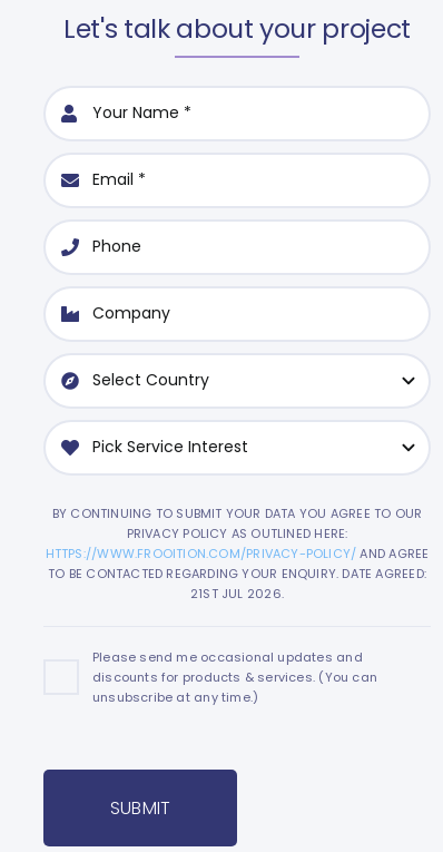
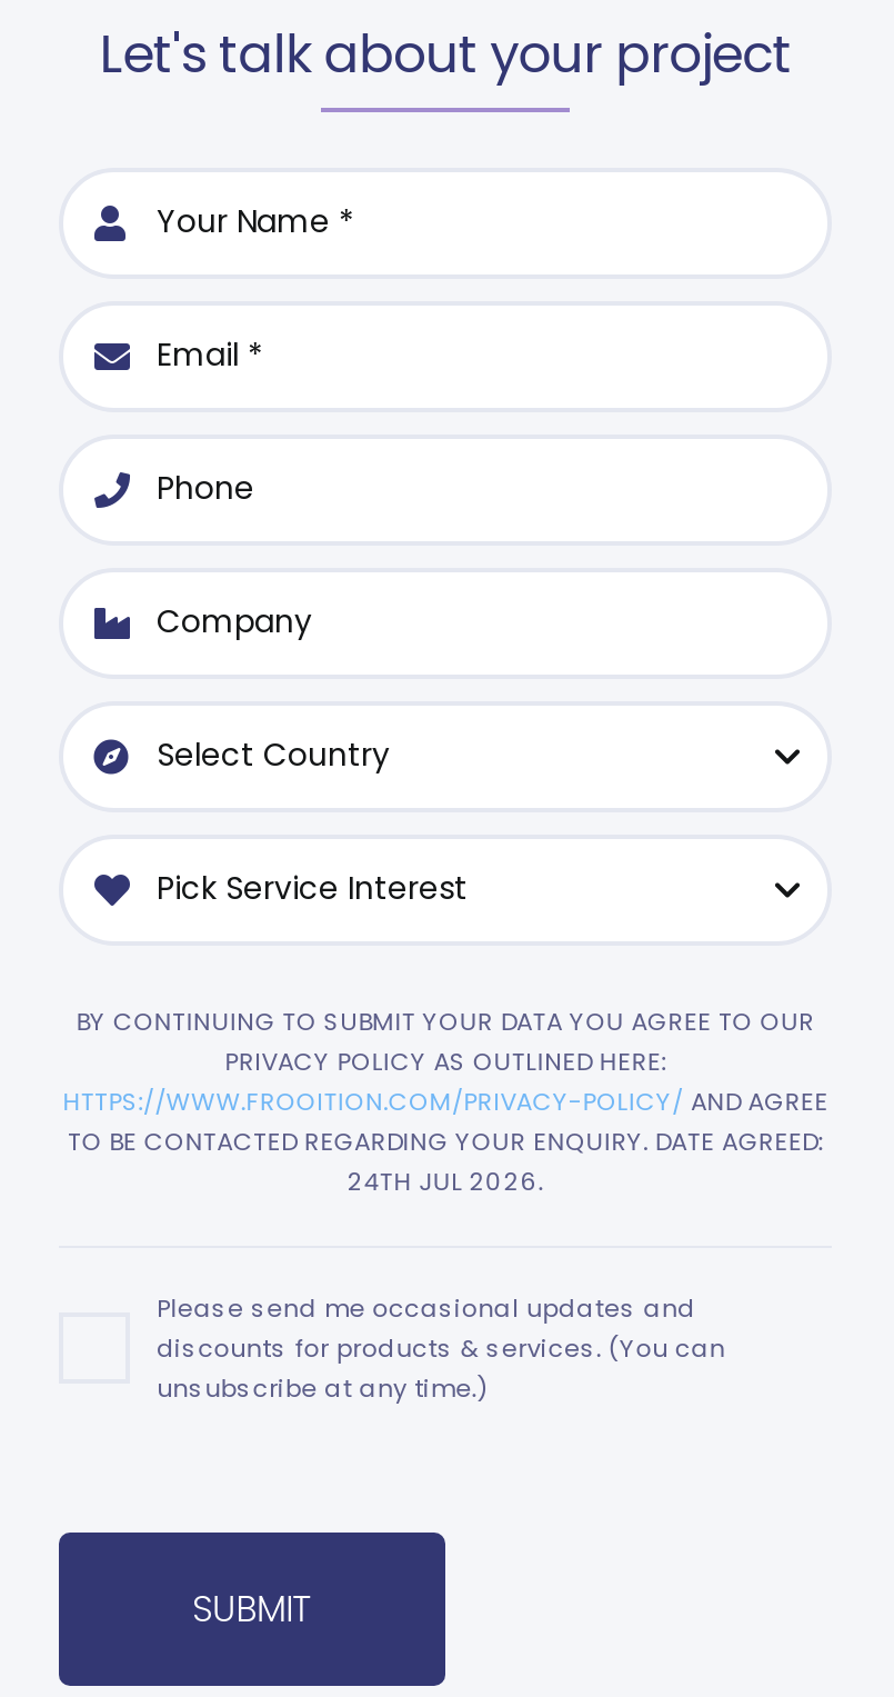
- 21ST JUL 2026.
+ 24TH JUL 2026.
